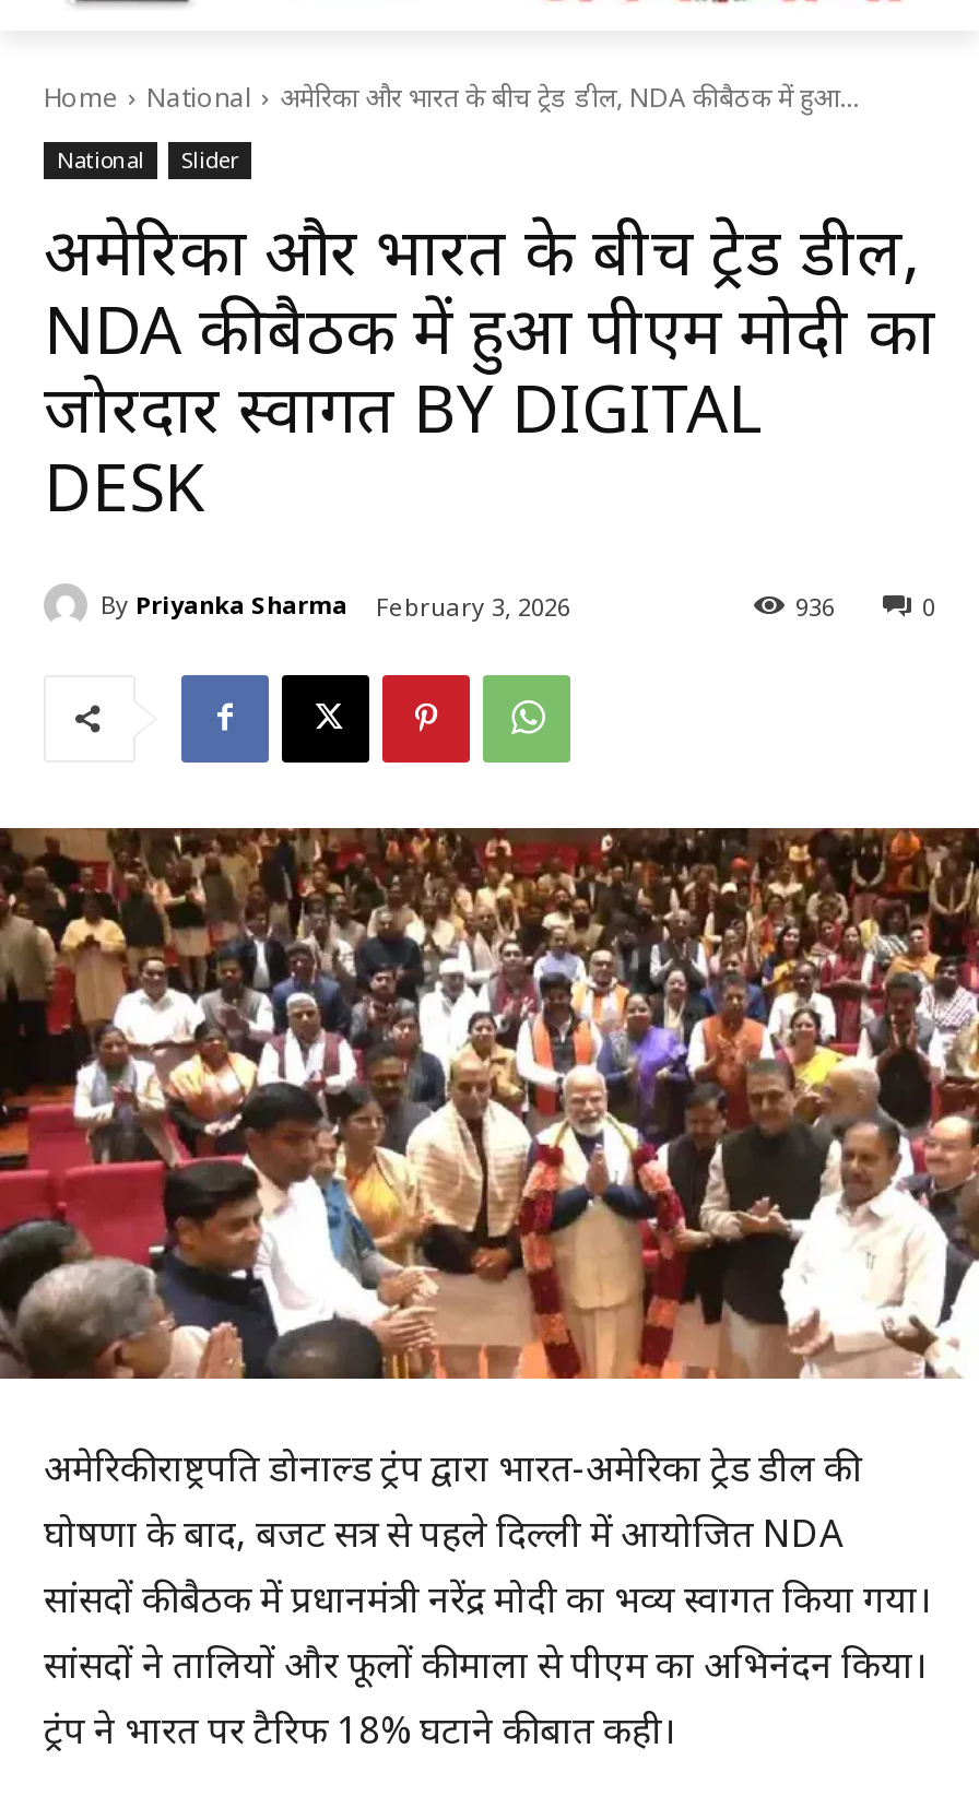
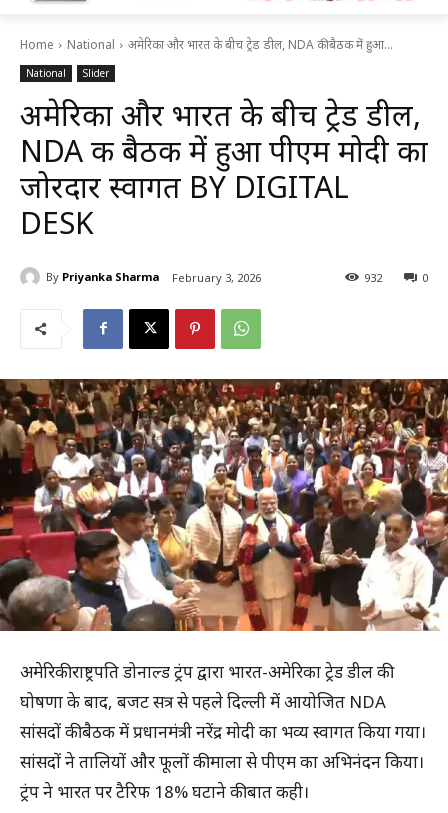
- 936
+ 932
